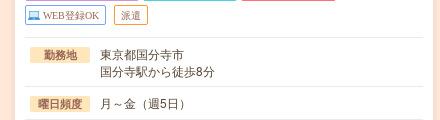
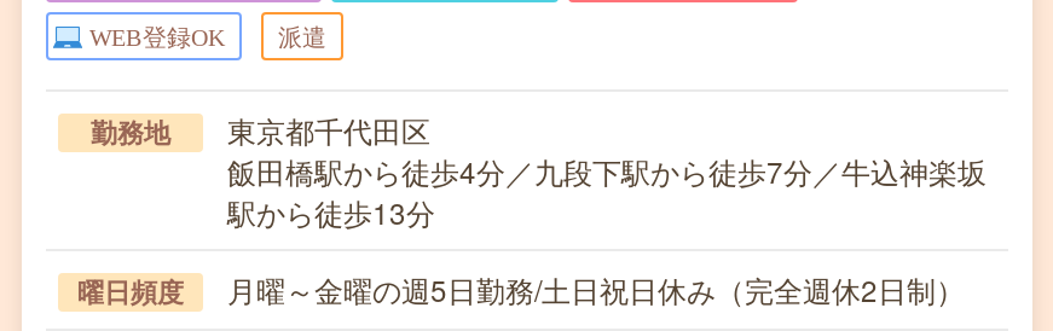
- 東京都国分寺市
- 国分寺駅から徒歩8分
+ 東京都千代田区
+ 飯田橋駅から徒歩4分／九段下駅から徒歩7分／牛込神楽坂
+ 駅から徒歩13分

- 月～金（週5日）
+ 月曜～金曜の週5日勤務/土日祝日休み（完全週休2日制）
